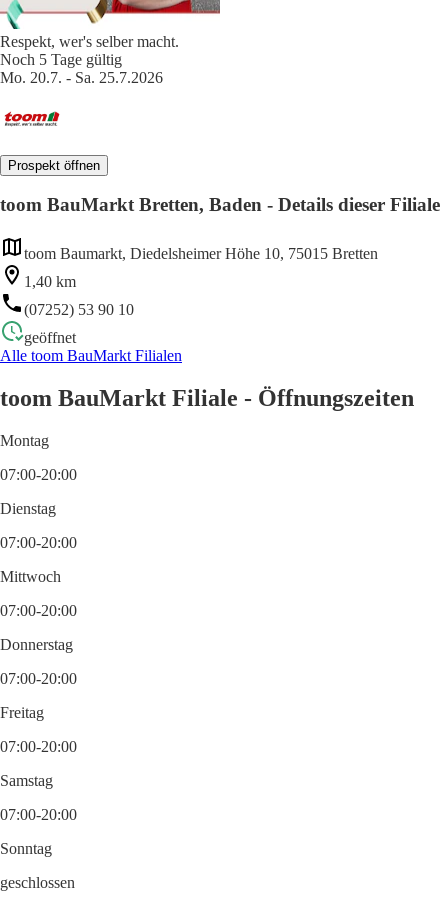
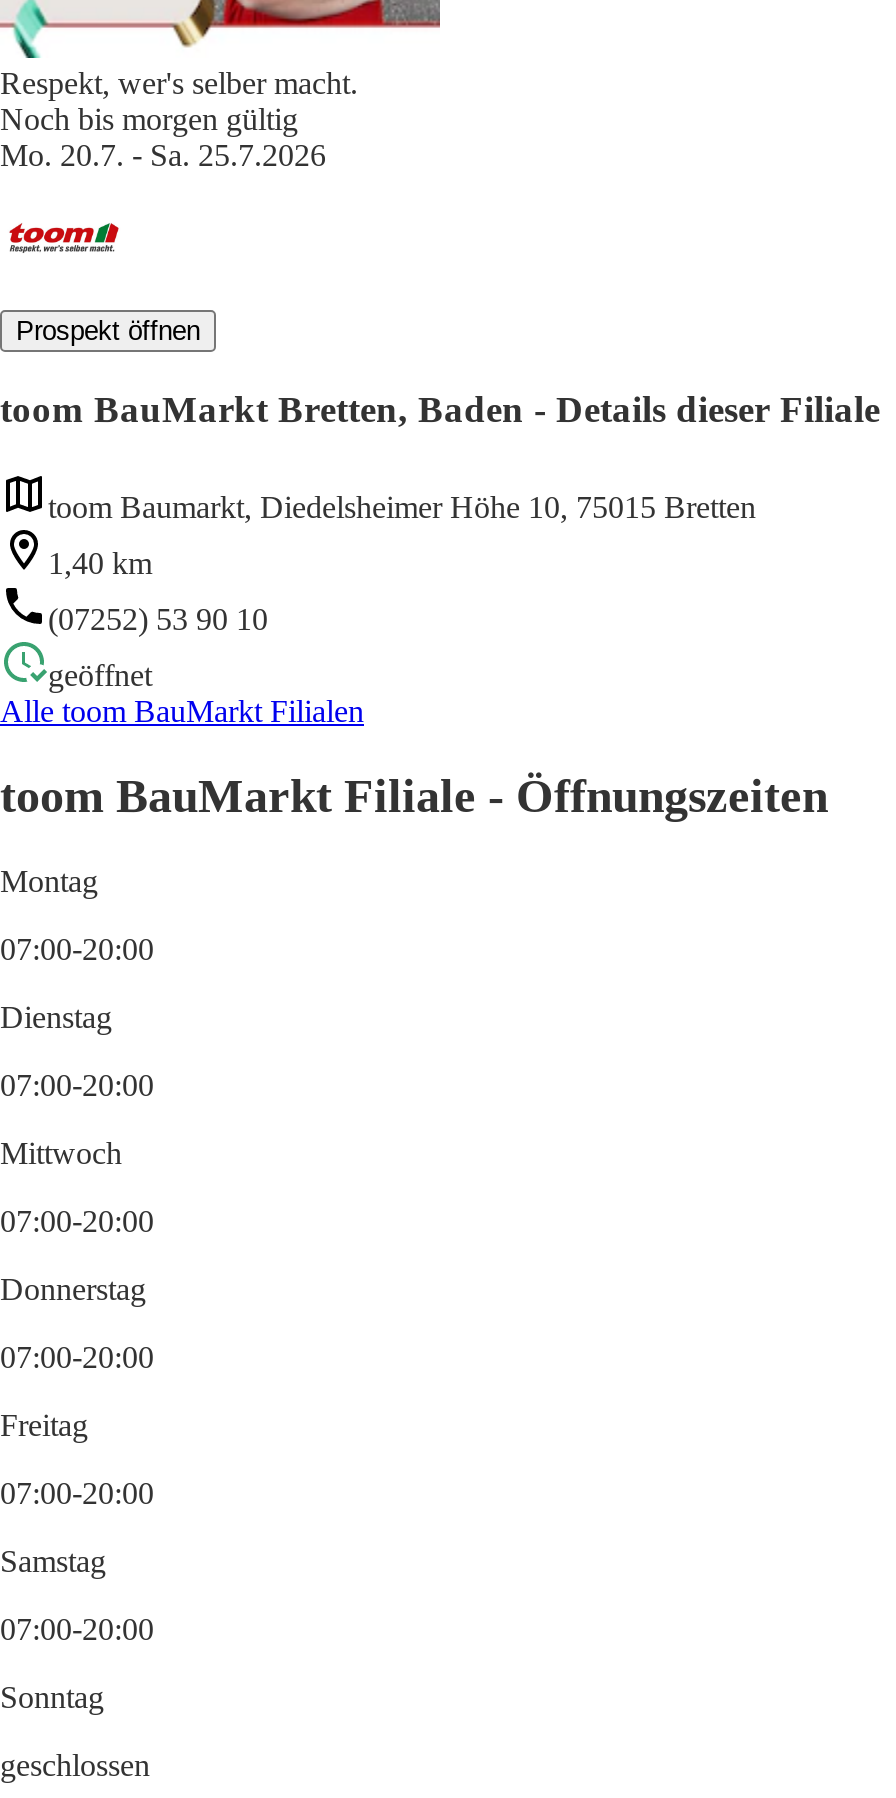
- Noch 5 Tage gültig
+ Noch bis morgen gültig
